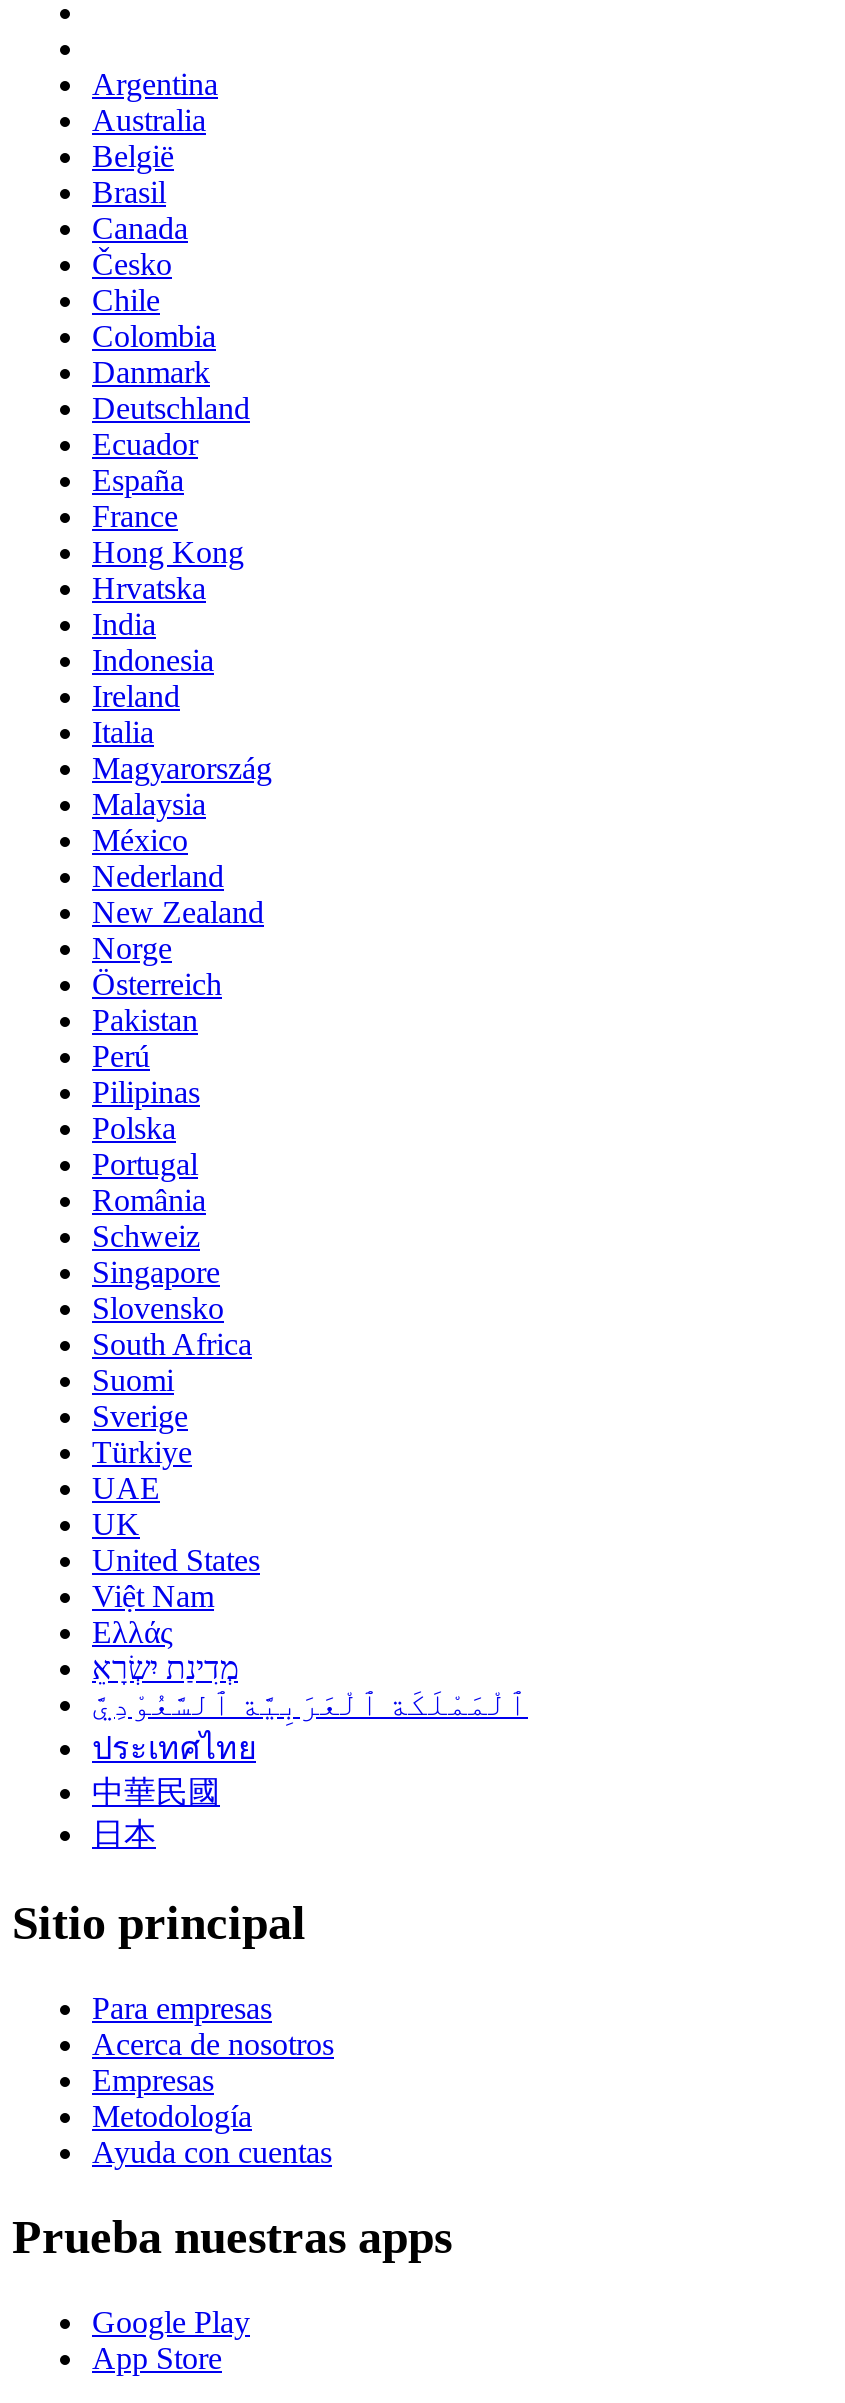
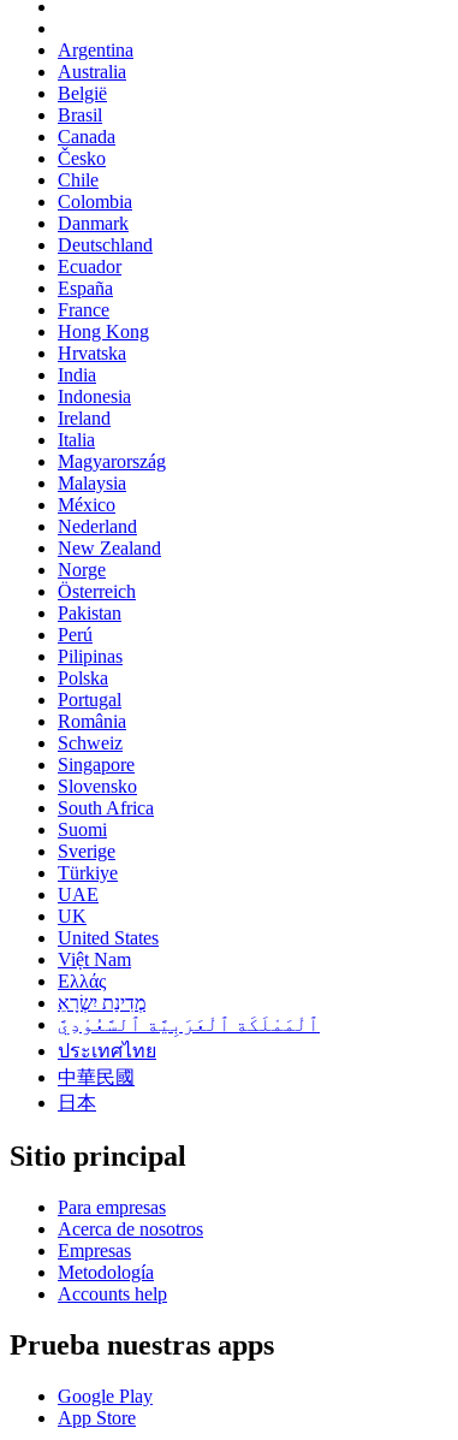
- Ayuda con cuentas
+ Accounts help
